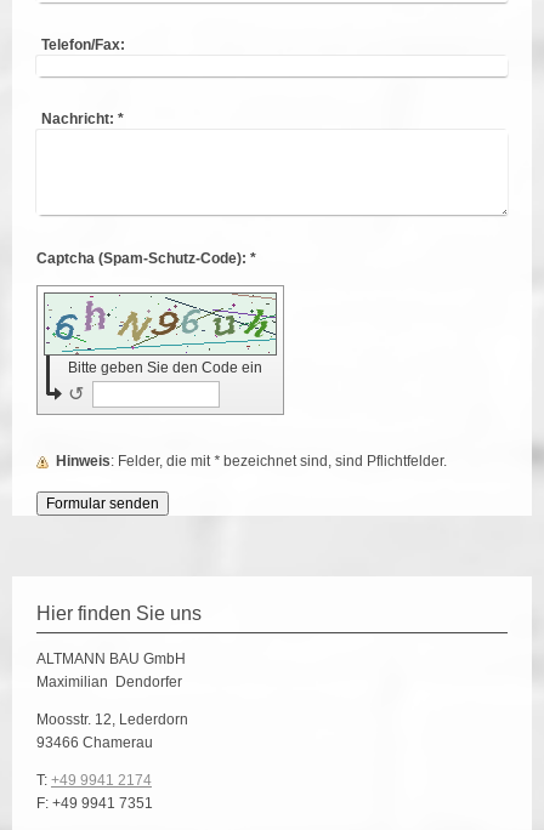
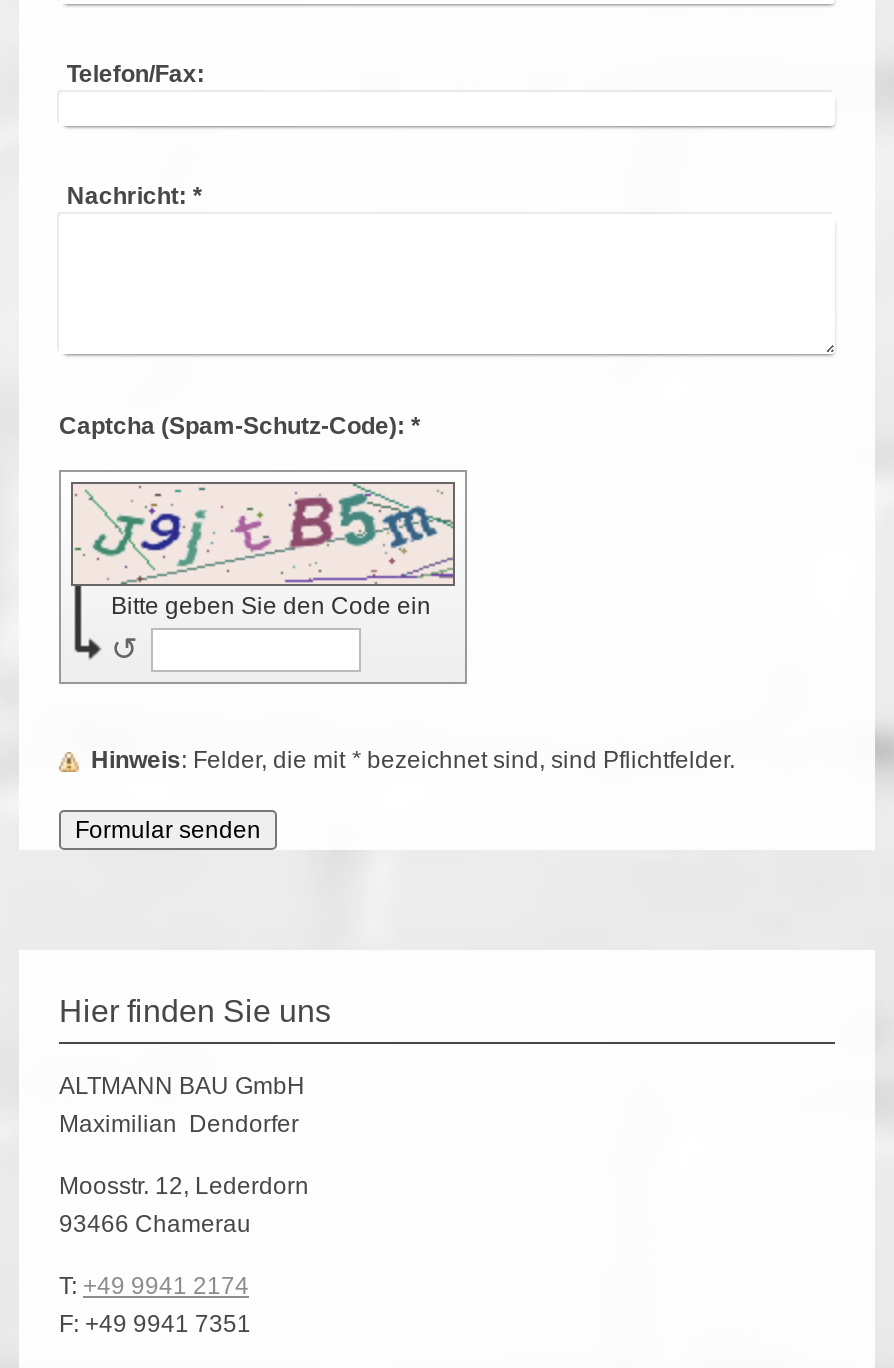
- [image]
+ [image]
